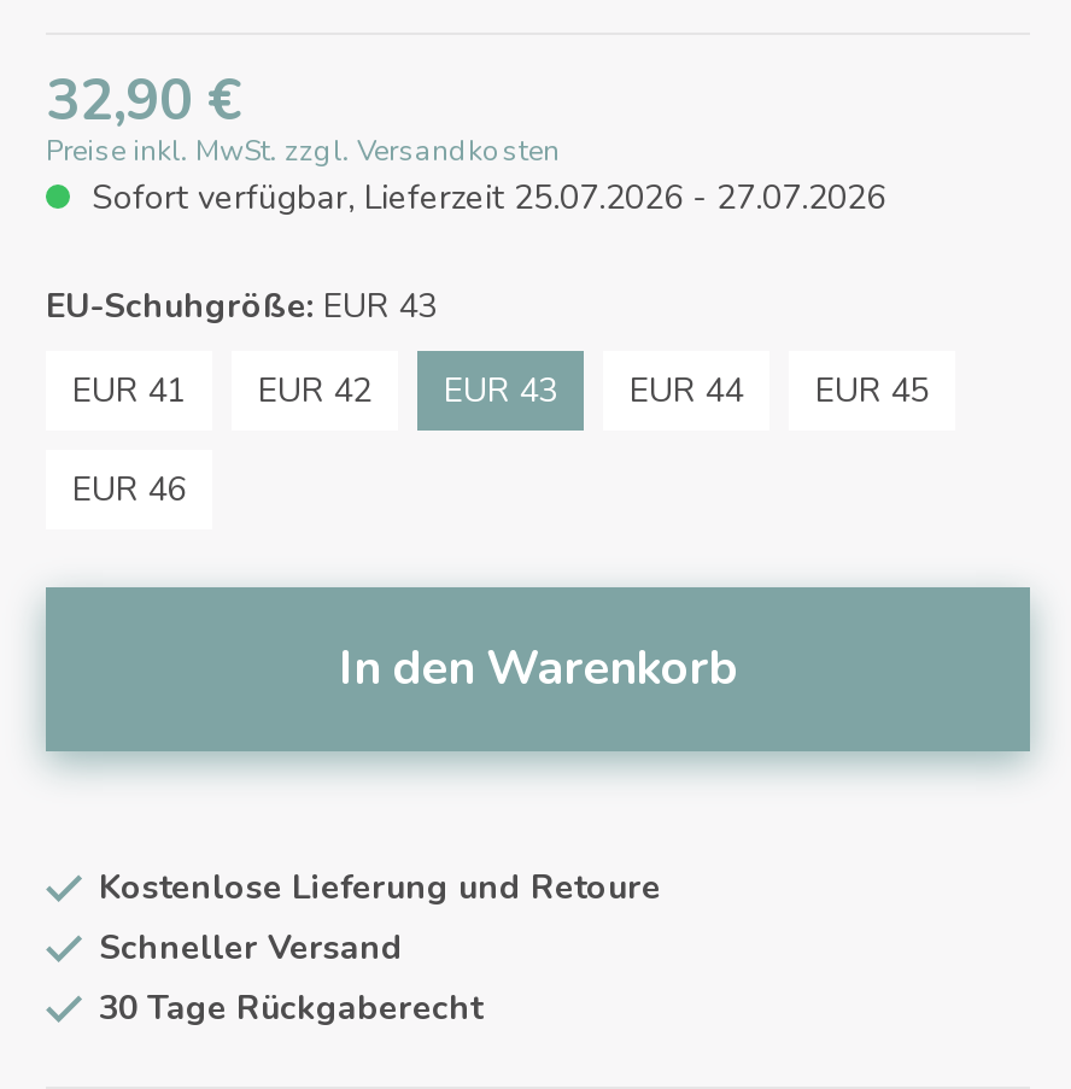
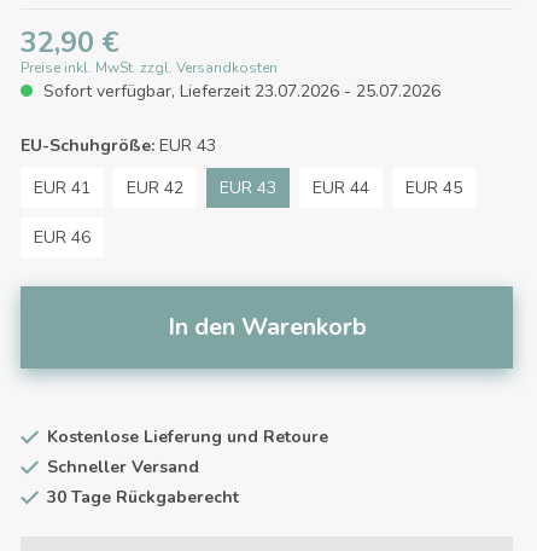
- Sofort verfügbar, Lieferzeit 25.07.2026 - 27.07.2026
+ Sofort verfügbar, Lieferzeit 23.07.2026 - 25.07.2026
